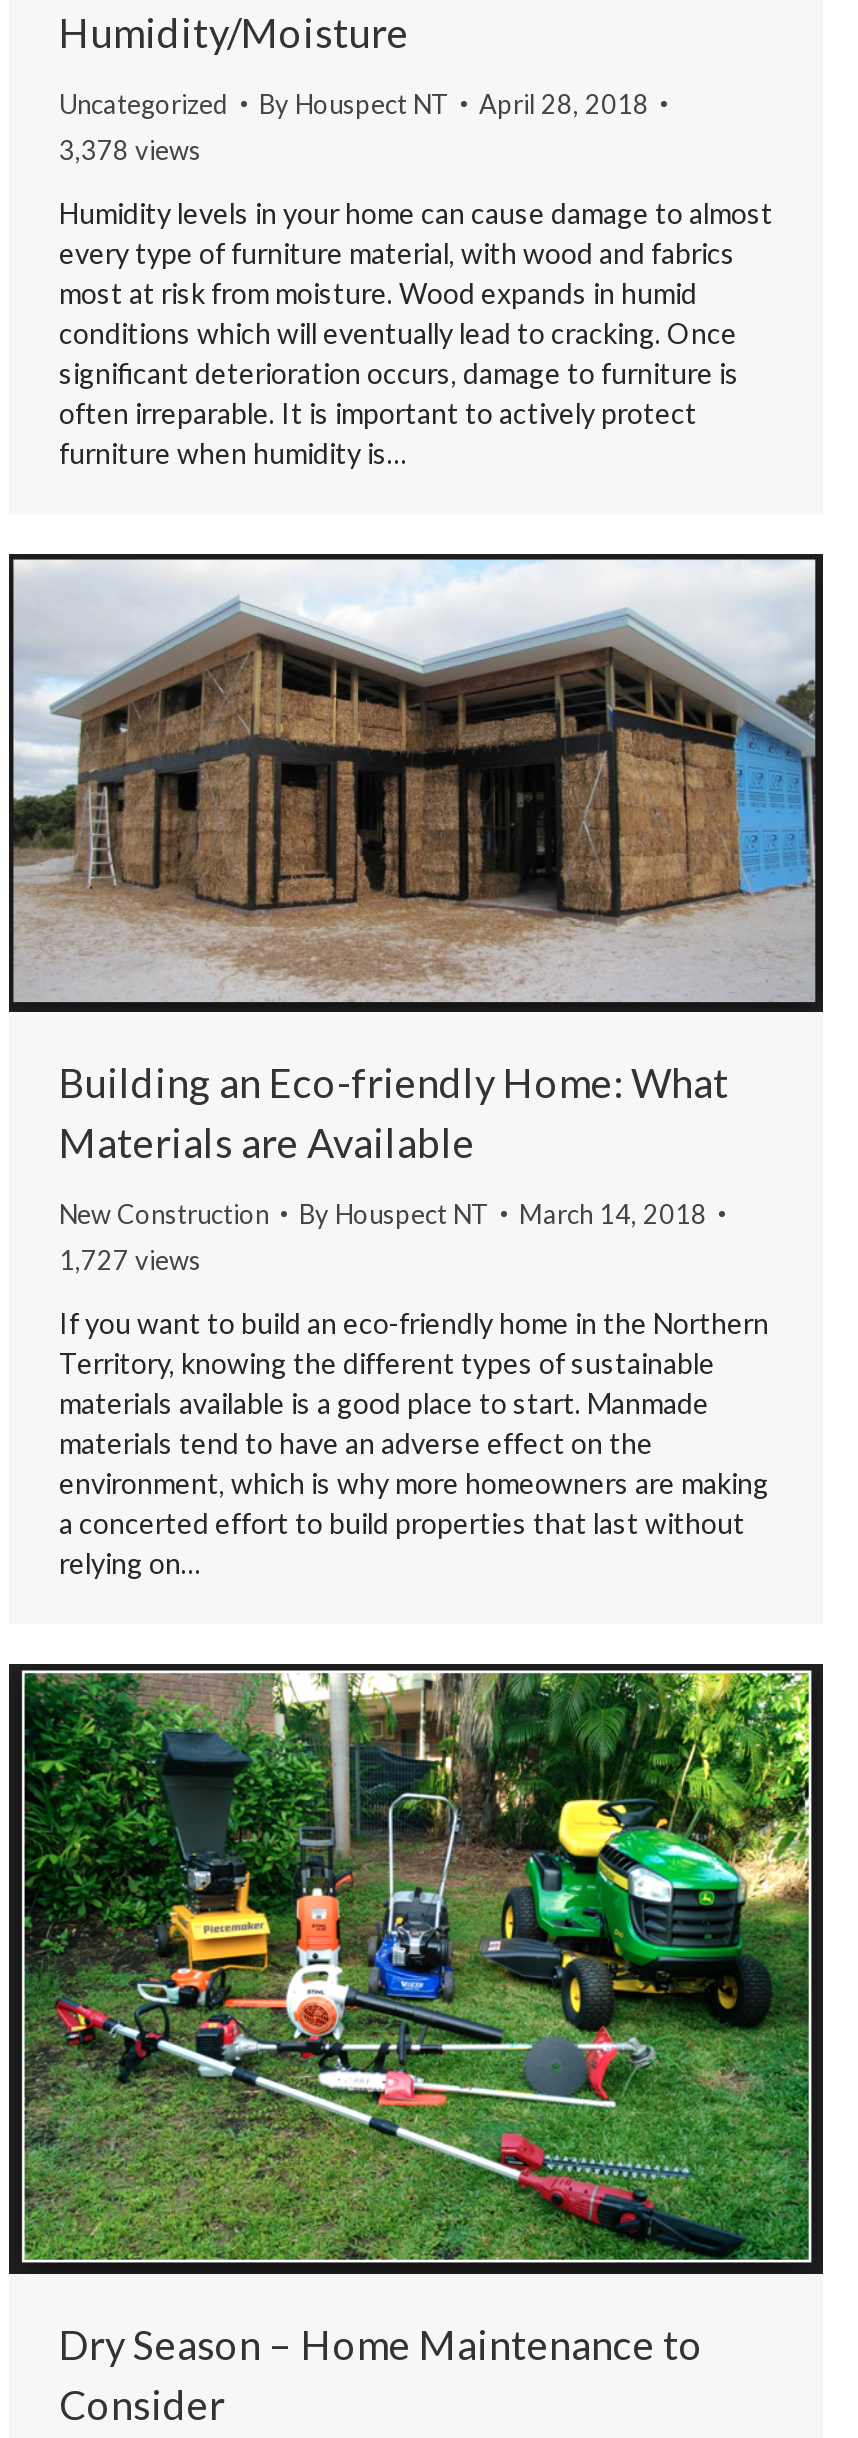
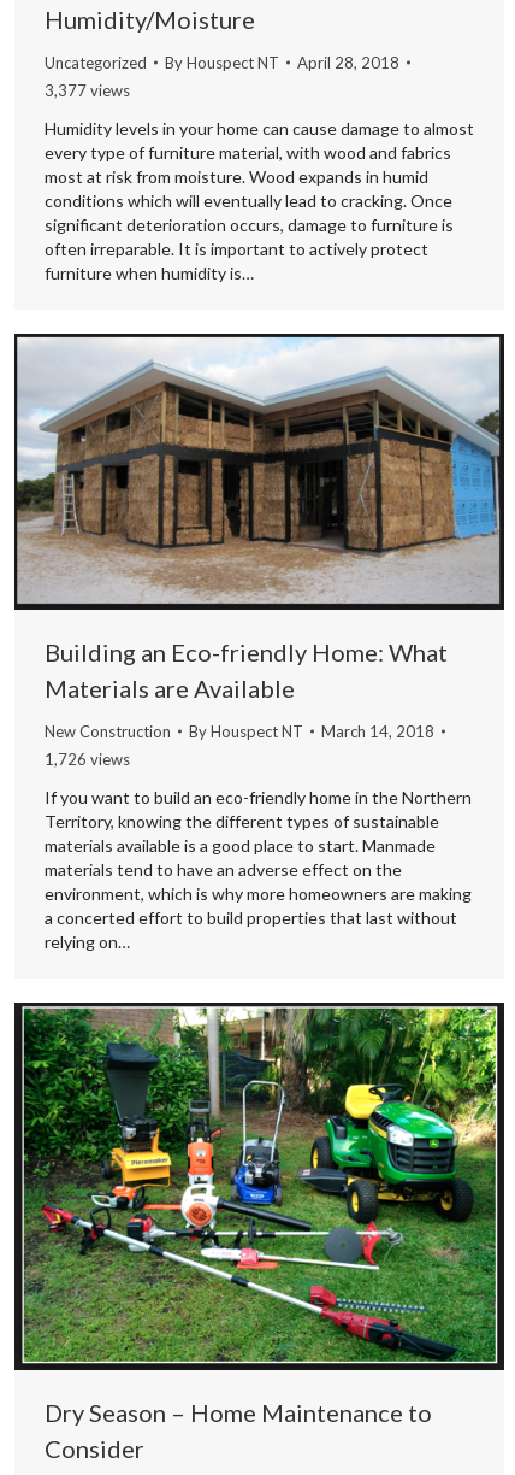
- 3,378 views
+ 3,377 views

- 1,727 views
+ 1,726 views
